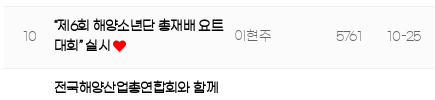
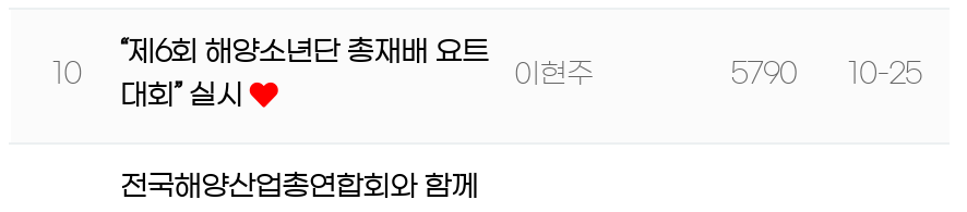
- 5761 10-25
+ 5790 10-25
